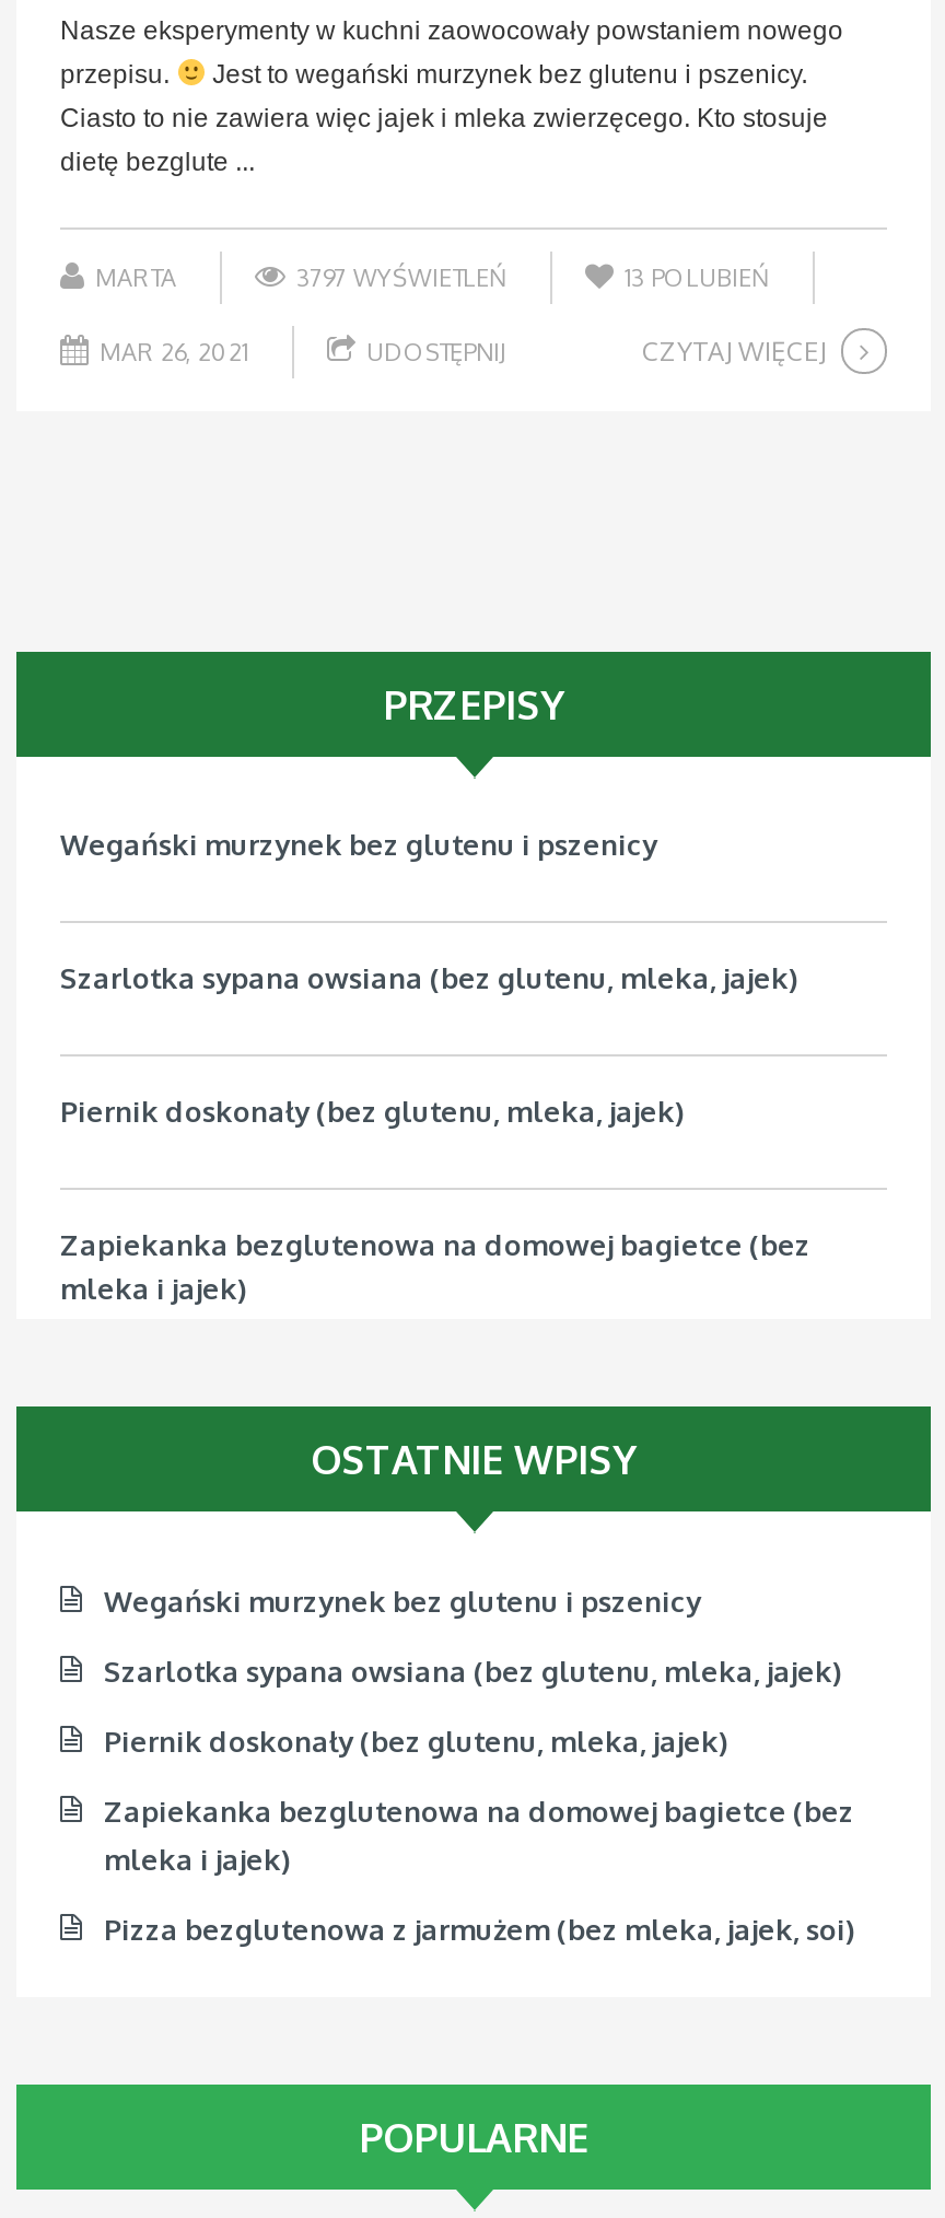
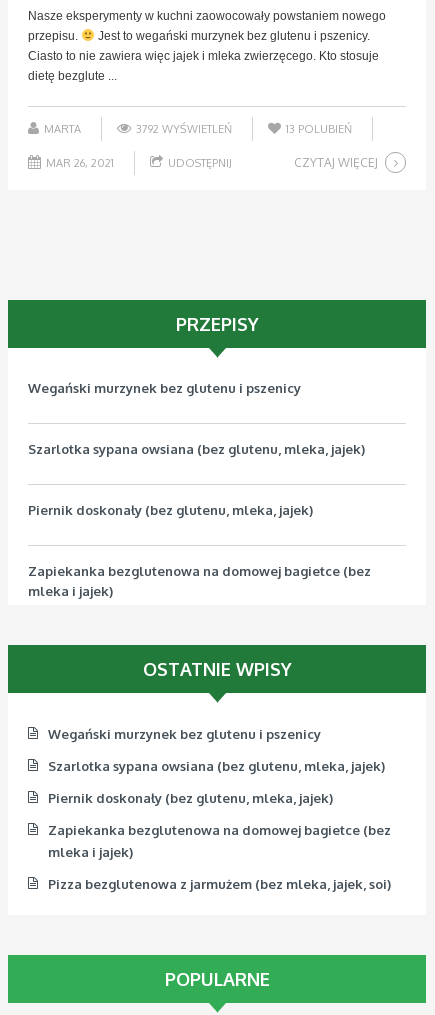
- 3797 WYŚWIETLEŃ
+ 3792 WYŚWIETLEŃ
